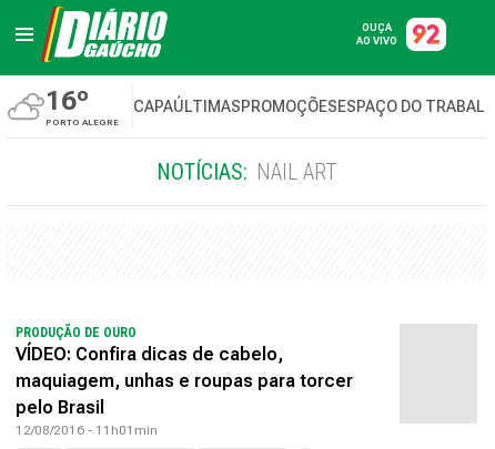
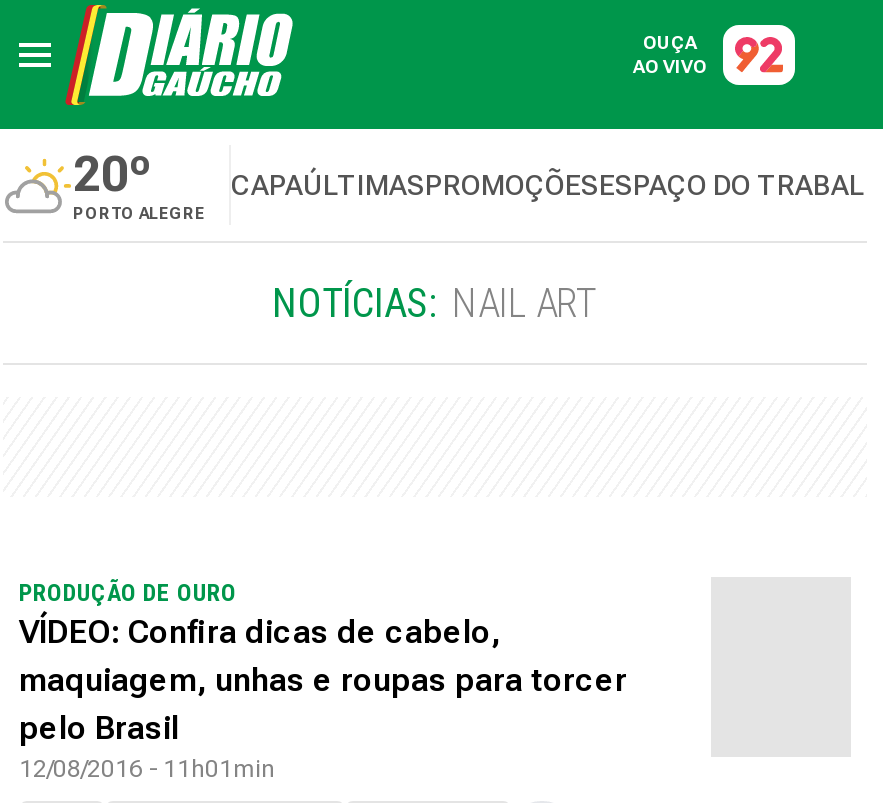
- 16º
+ 20º
